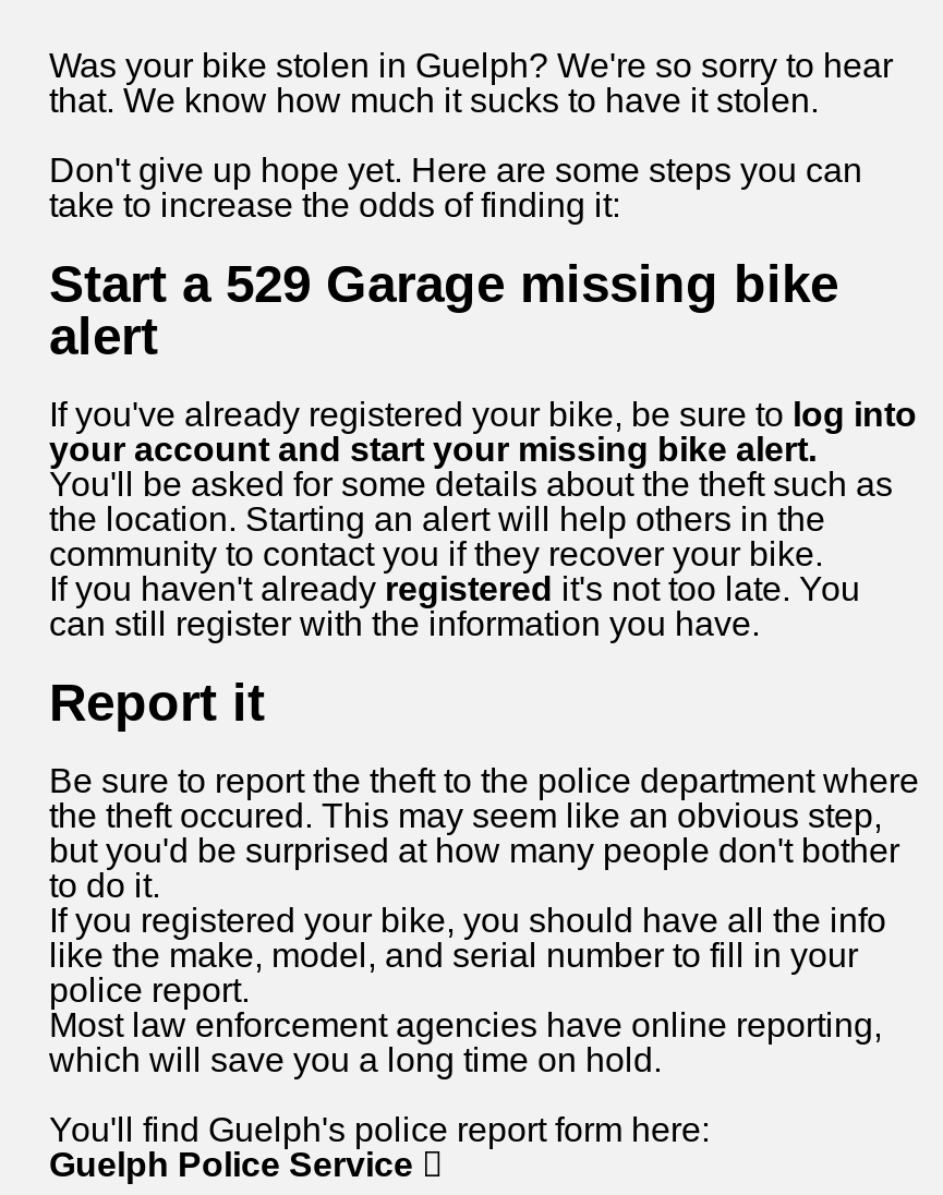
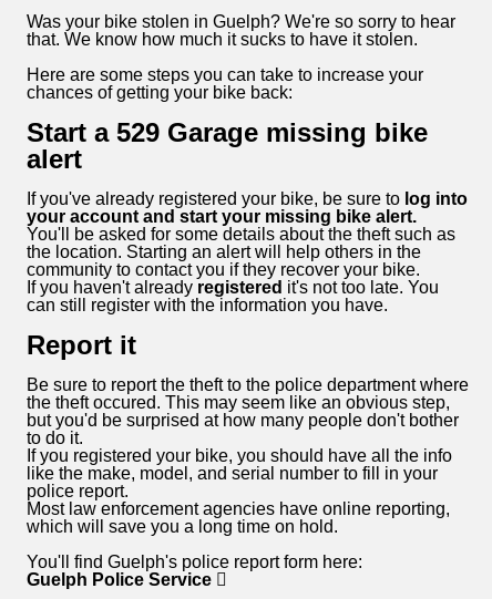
- Don't give up hope yet. Here are some steps you can
- take to increase the odds of finding it:
+ Here are some steps you can take to increase your
+ chances of getting your bike back:
